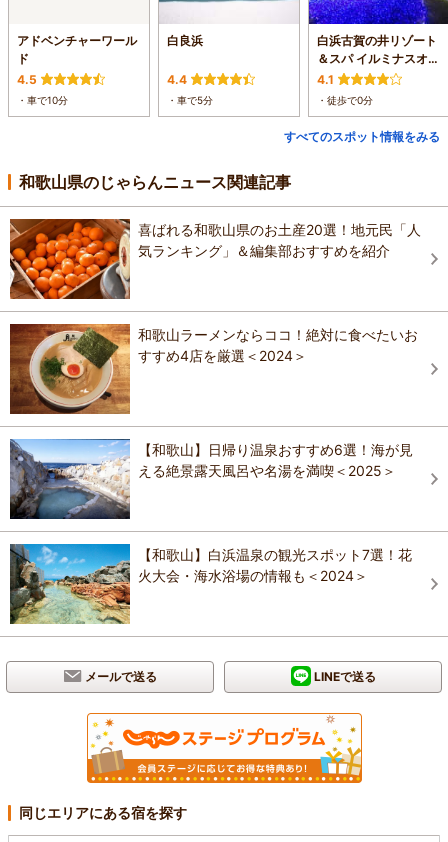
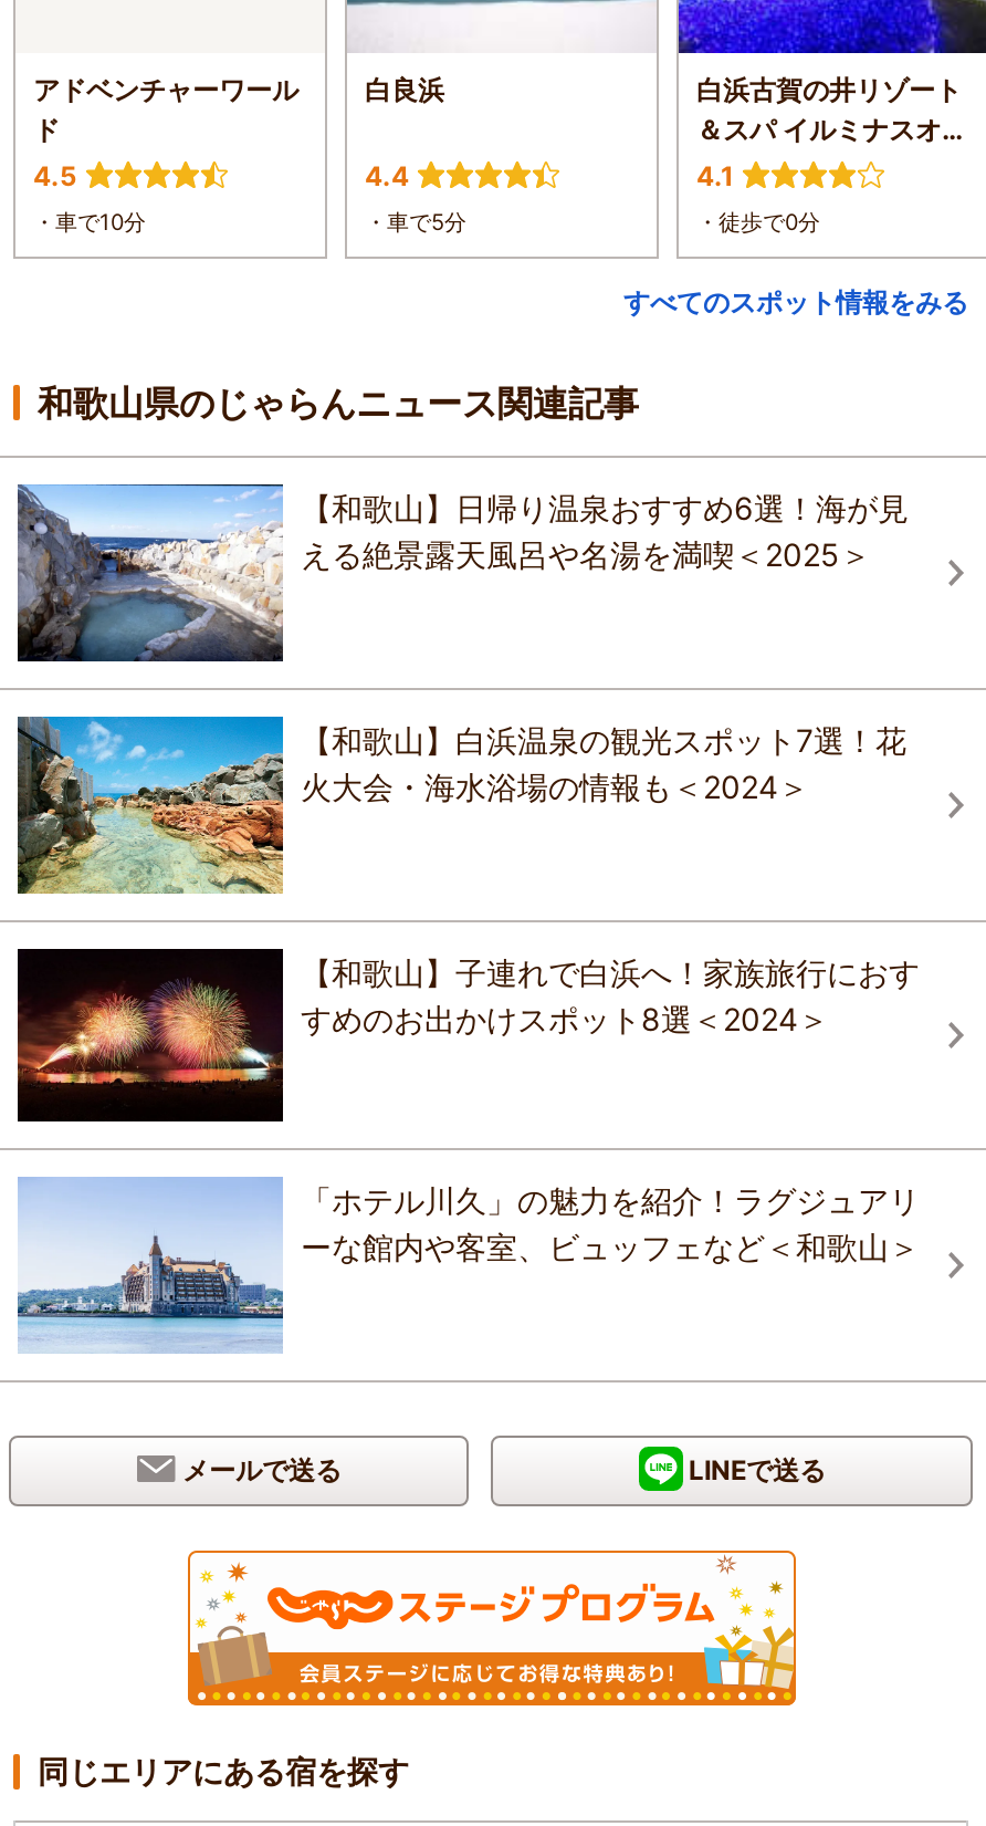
- [image]
- 喜ばれる和歌山県のお土産20選！地元民「人
- 気ランキング」＆編集部おすすめを紹介

- [image]
- 和歌山ラーメンならココ！絶対に食べたいお
- すすめ4店を厳選＜2024＞

moved up: [image] | 【和歌山】日帰り温泉おすすめ6選！海が見 | える絶景露天風呂や名湯を満喫＜2025＞ | 【和歌山】白浜温泉の観光スポット7選！花 | 火大会・海水浴場の情報も＜2024＞

moved up: [image]

+ [image]
+ 【和歌山】子連れで白浜へ！家族旅行におす
+ すめのお出かけスポット8選＜2024＞

+ [image]
+ 「ホテル川久」の魅力を紹介！ラグジュアリ
+ ーな館内や客室、ビュッフェなど＜和歌山＞
